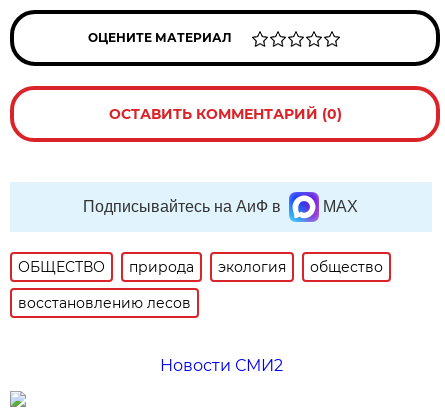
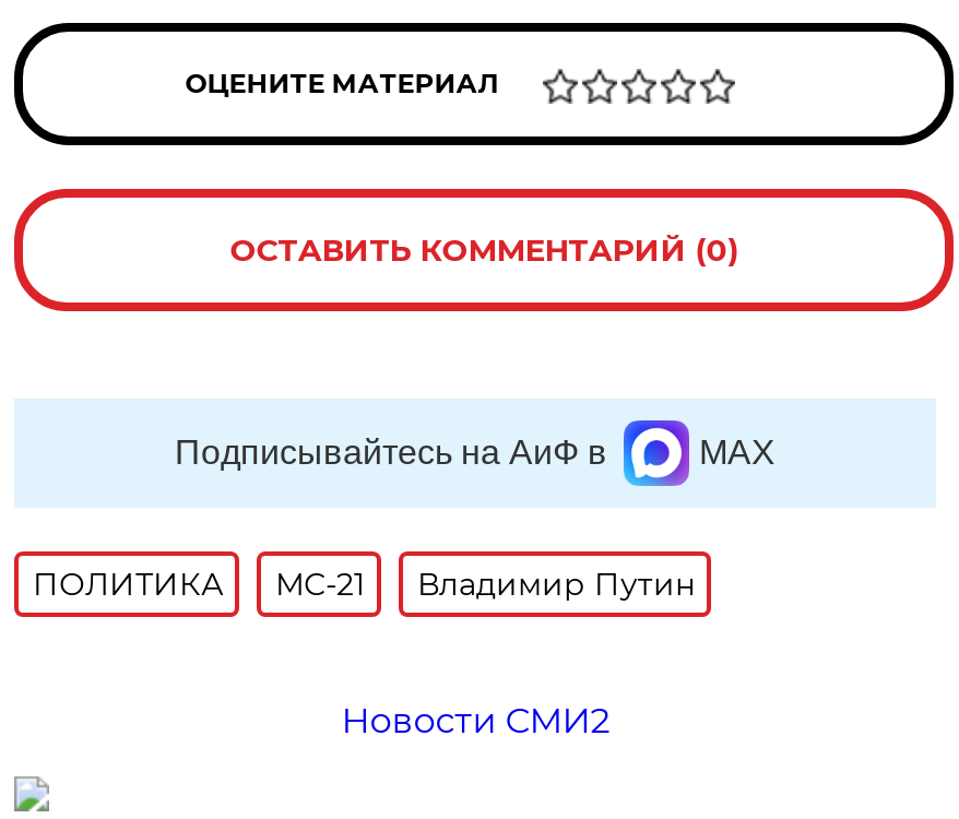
- ОБЩЕСТВО
- природа
- экология
- общество
- восстановлению лесов
+ ПОЛИТИКА
+ МС-21
+ Владимир Путин
